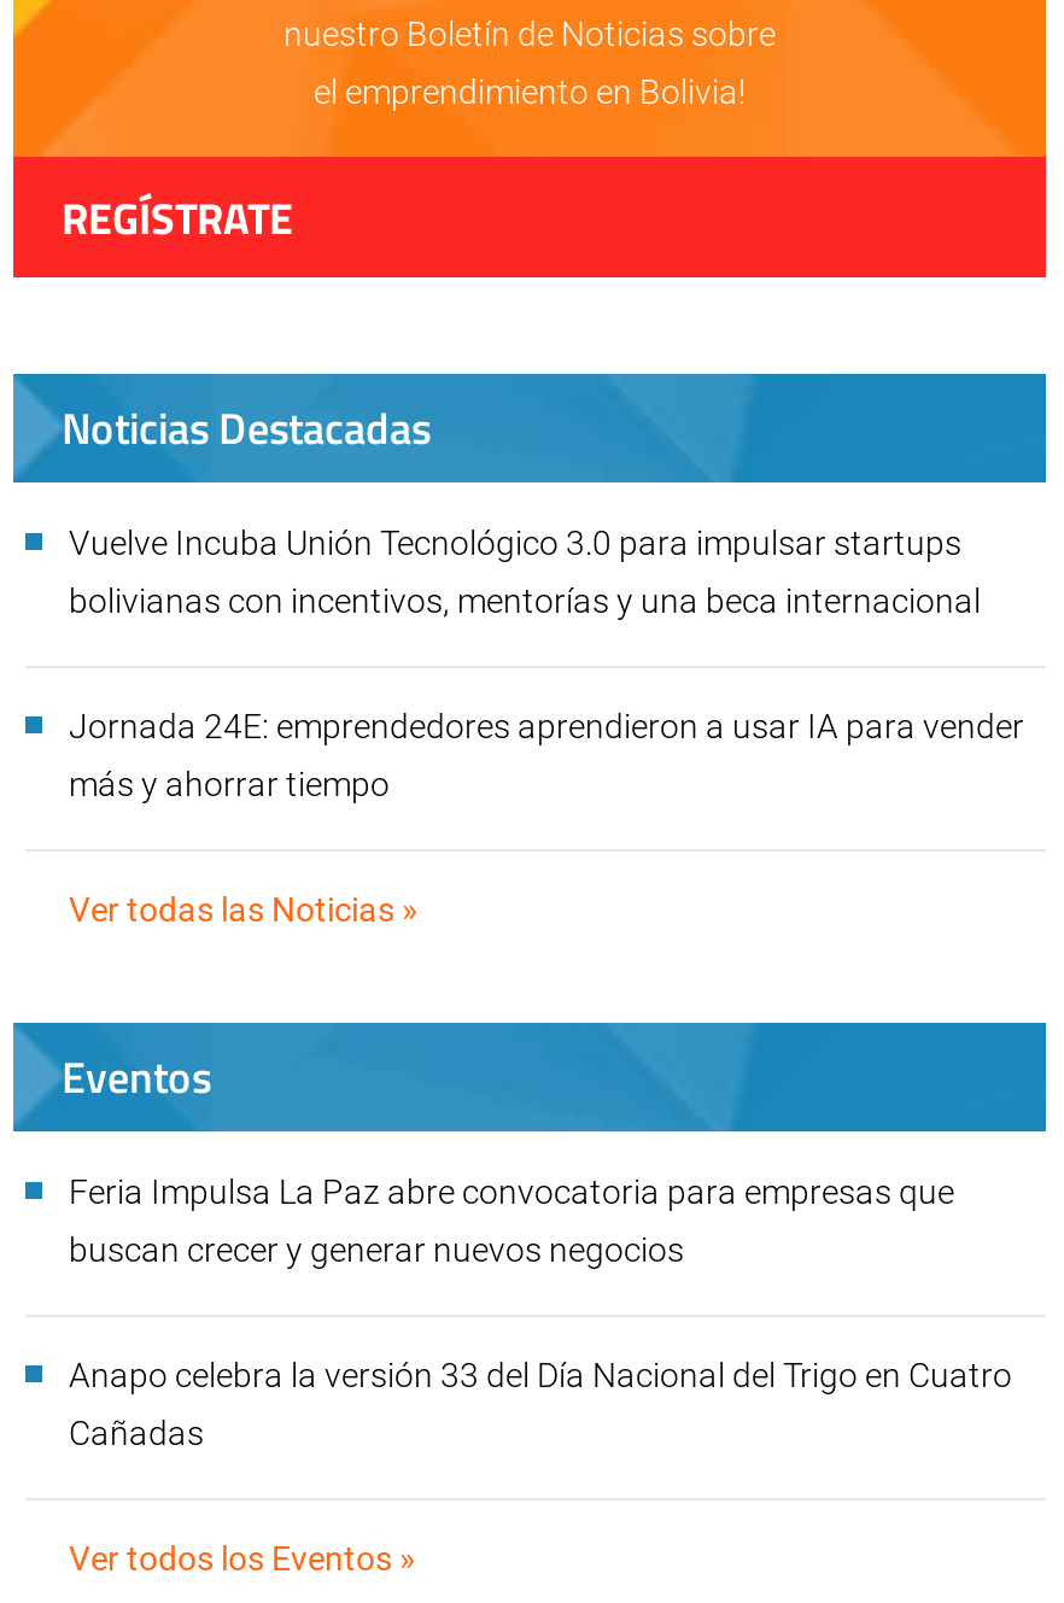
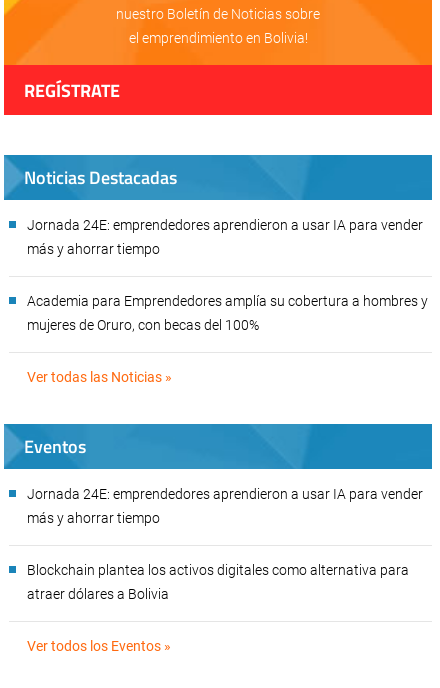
- Vuelve Incuba Unión Tecnológico 3.0 para impulsar startups
- bolivianas con incentivos, mentorías y una beca internacional

moved up: Jornada 24E: emprendedores aprendieron a usar IA para vender | más y ahorrar tiempo

+ Academia para Emprendedores amplía su cobertura a hombres y
+ mujeres de Oruro, con becas del 100%

- Feria Impulsa La Paz abre convocatoria para empresas que
+ Jornada 24E: emprendedores aprendieron a usar IA para vender

- buscan crecer y generar nuevos negocios
+ más y ahorrar tiempo

- Anapo celebra la versión 33 del Día Nacional del Trigo en Cuatro
+ Blockchain plantea los activos digitales como alternativa para

- Cañadas
+ atraer dólares a Bolivia
